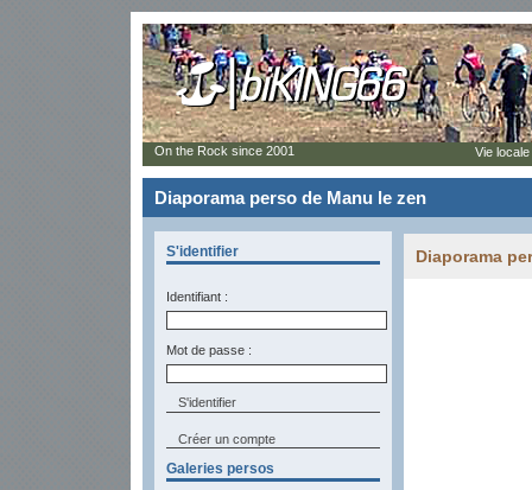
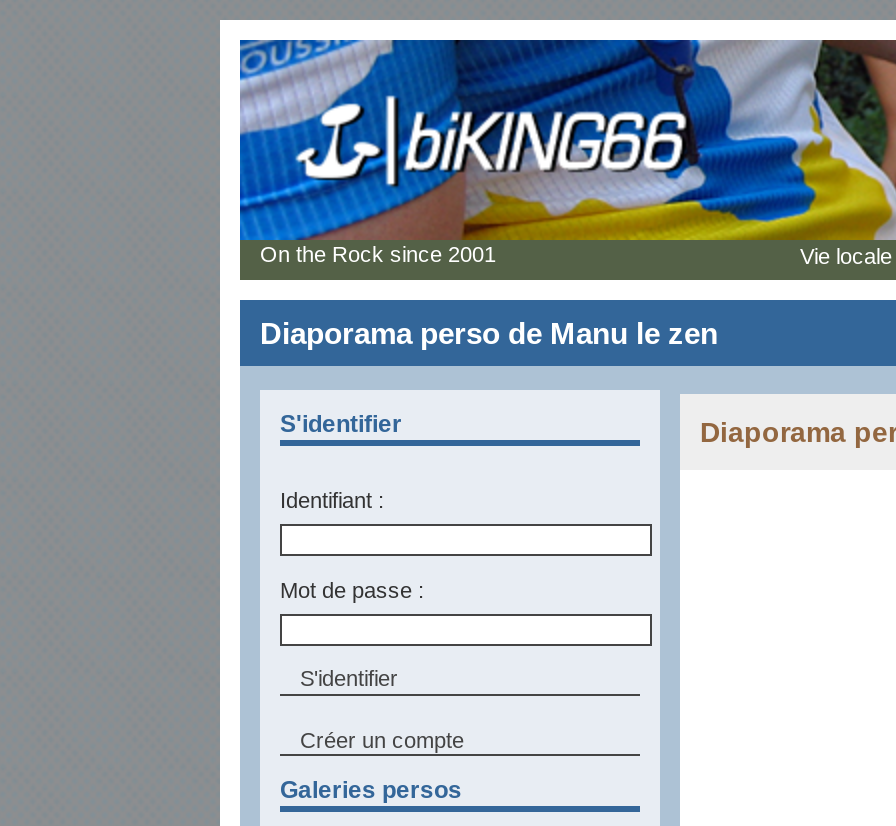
- [image]
+ [image]
